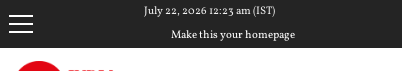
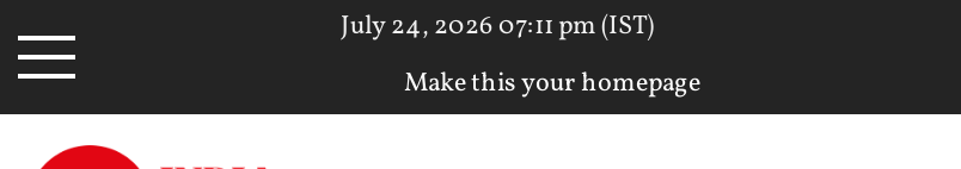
- July 22, 2026 12:23 am (IST)
+ July 24, 2026 07:11 pm (IST)
